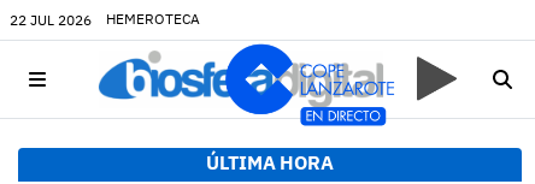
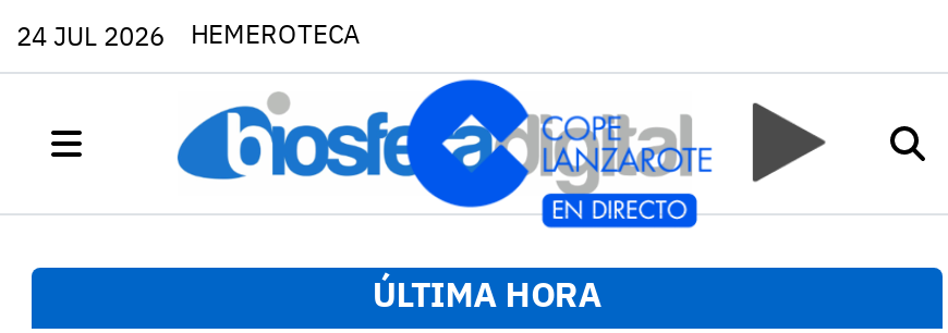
- 22 JUL 2026 HEMEROTECA
+ 24 JUL 2026 HEMEROTECA
